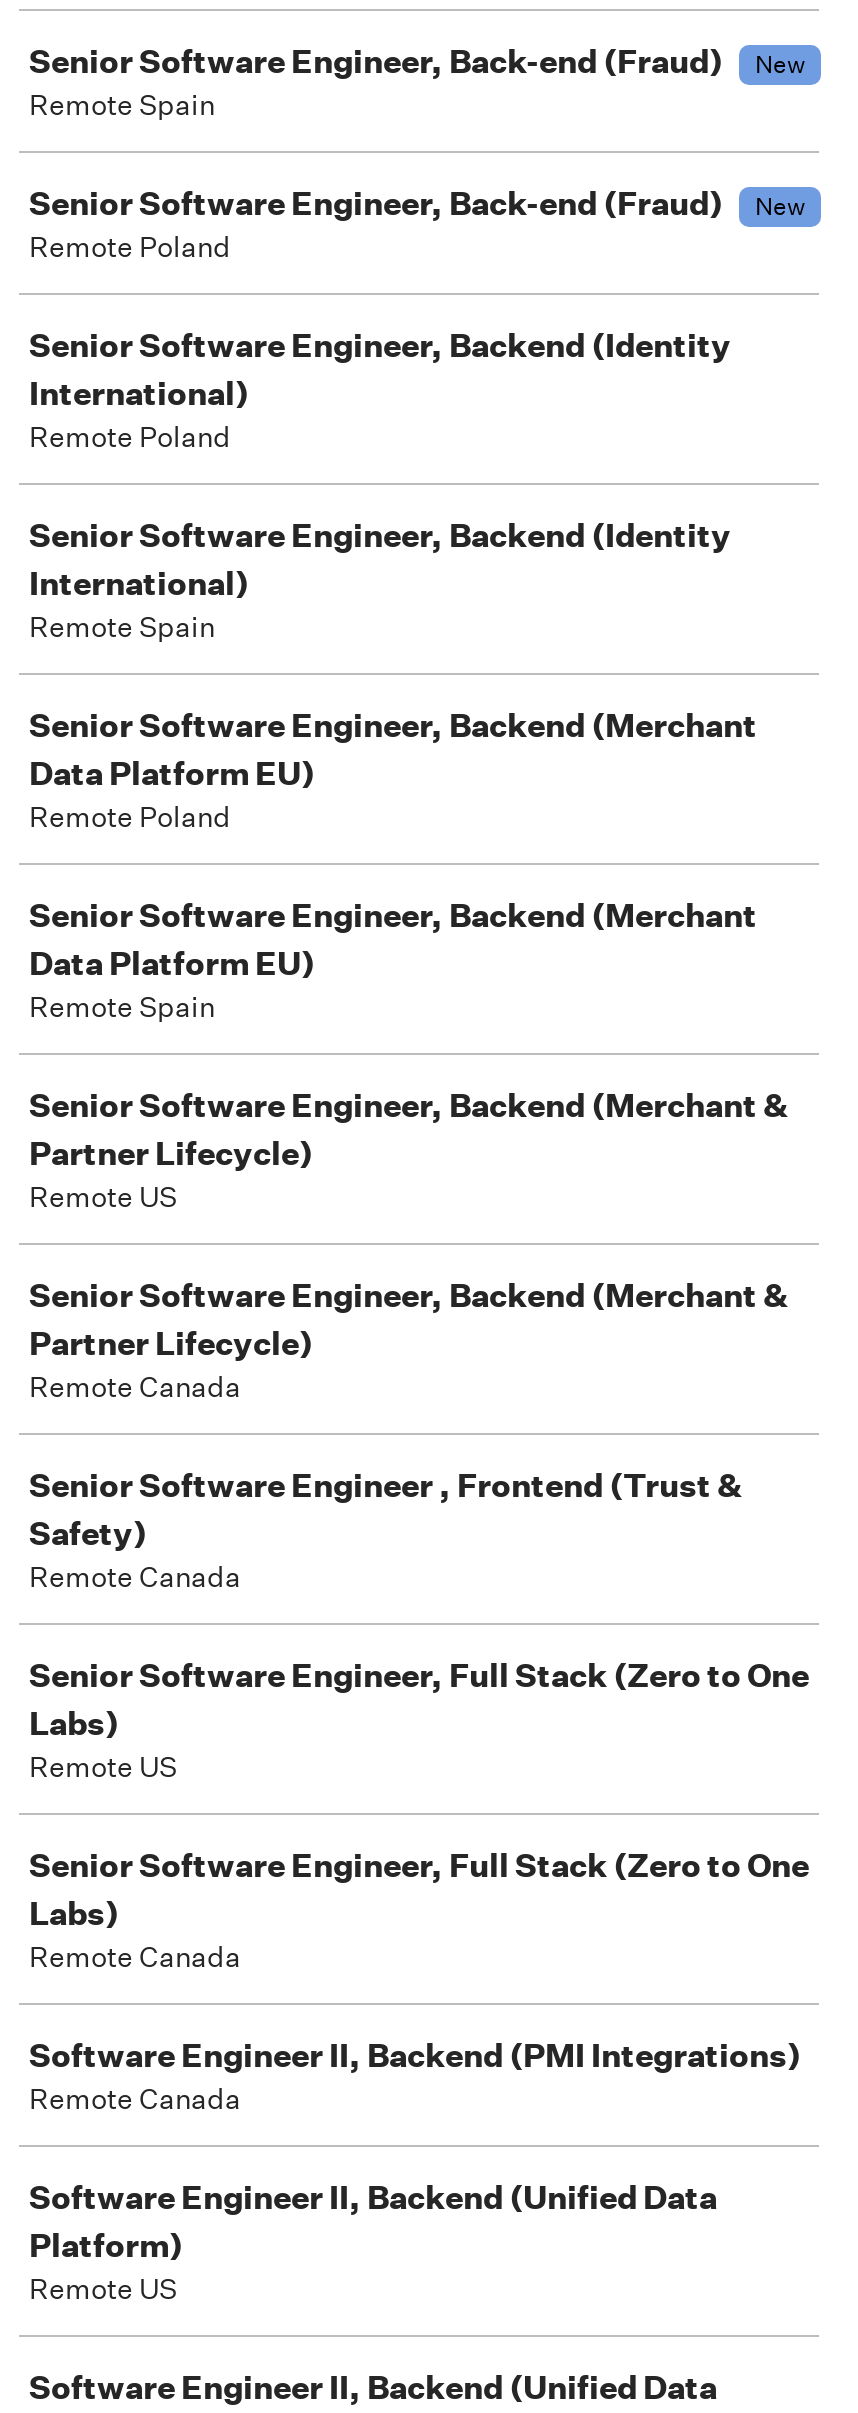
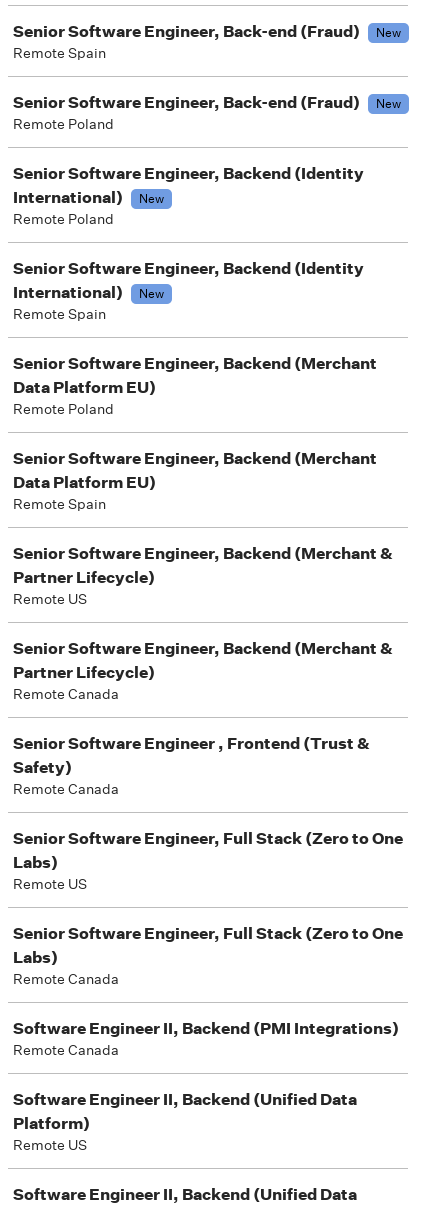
+ New

+ New
